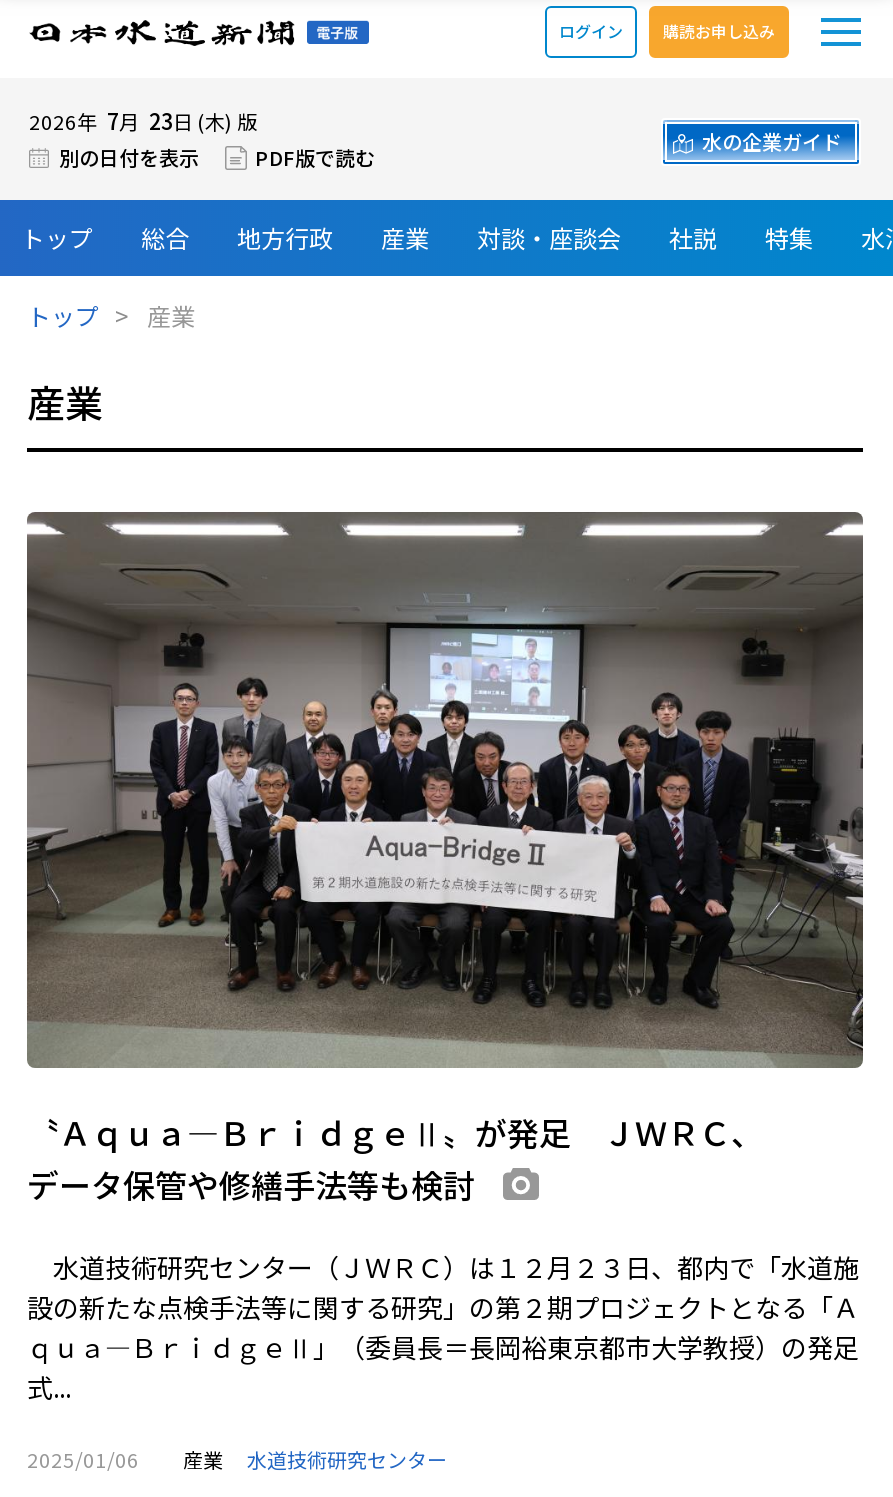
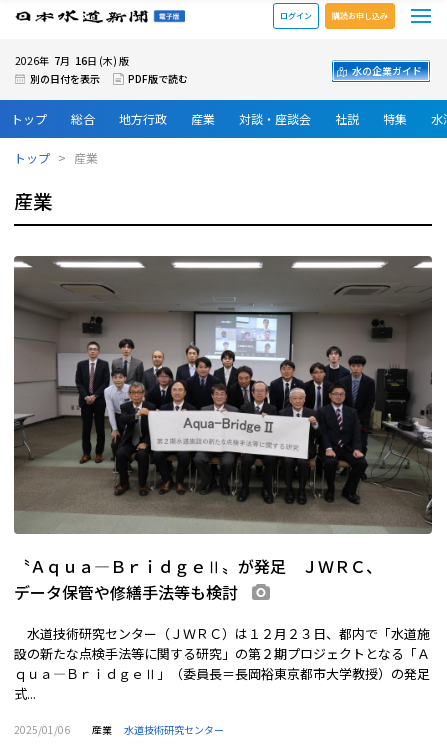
- 2026年 7月 23日 (木) 版
+ 2026年 7月 16日 (木) 版
